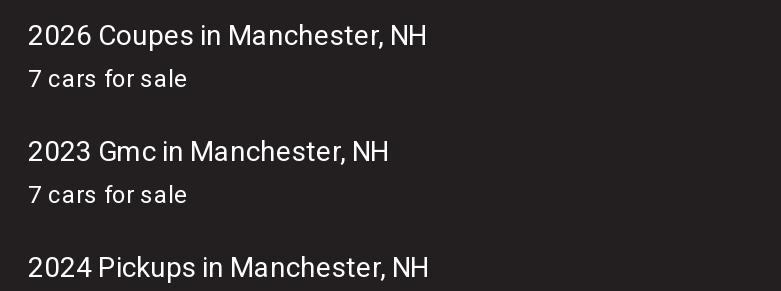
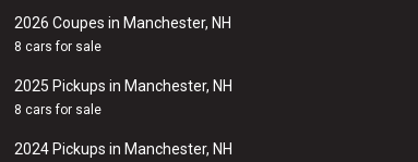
- 7 cars for sale
+ 8 cars for sale

- 2023 Gmc in Manchester, NH
+ 2025 Pickups in Manchester, NH

- 7 cars for sale
+ 8 cars for sale
